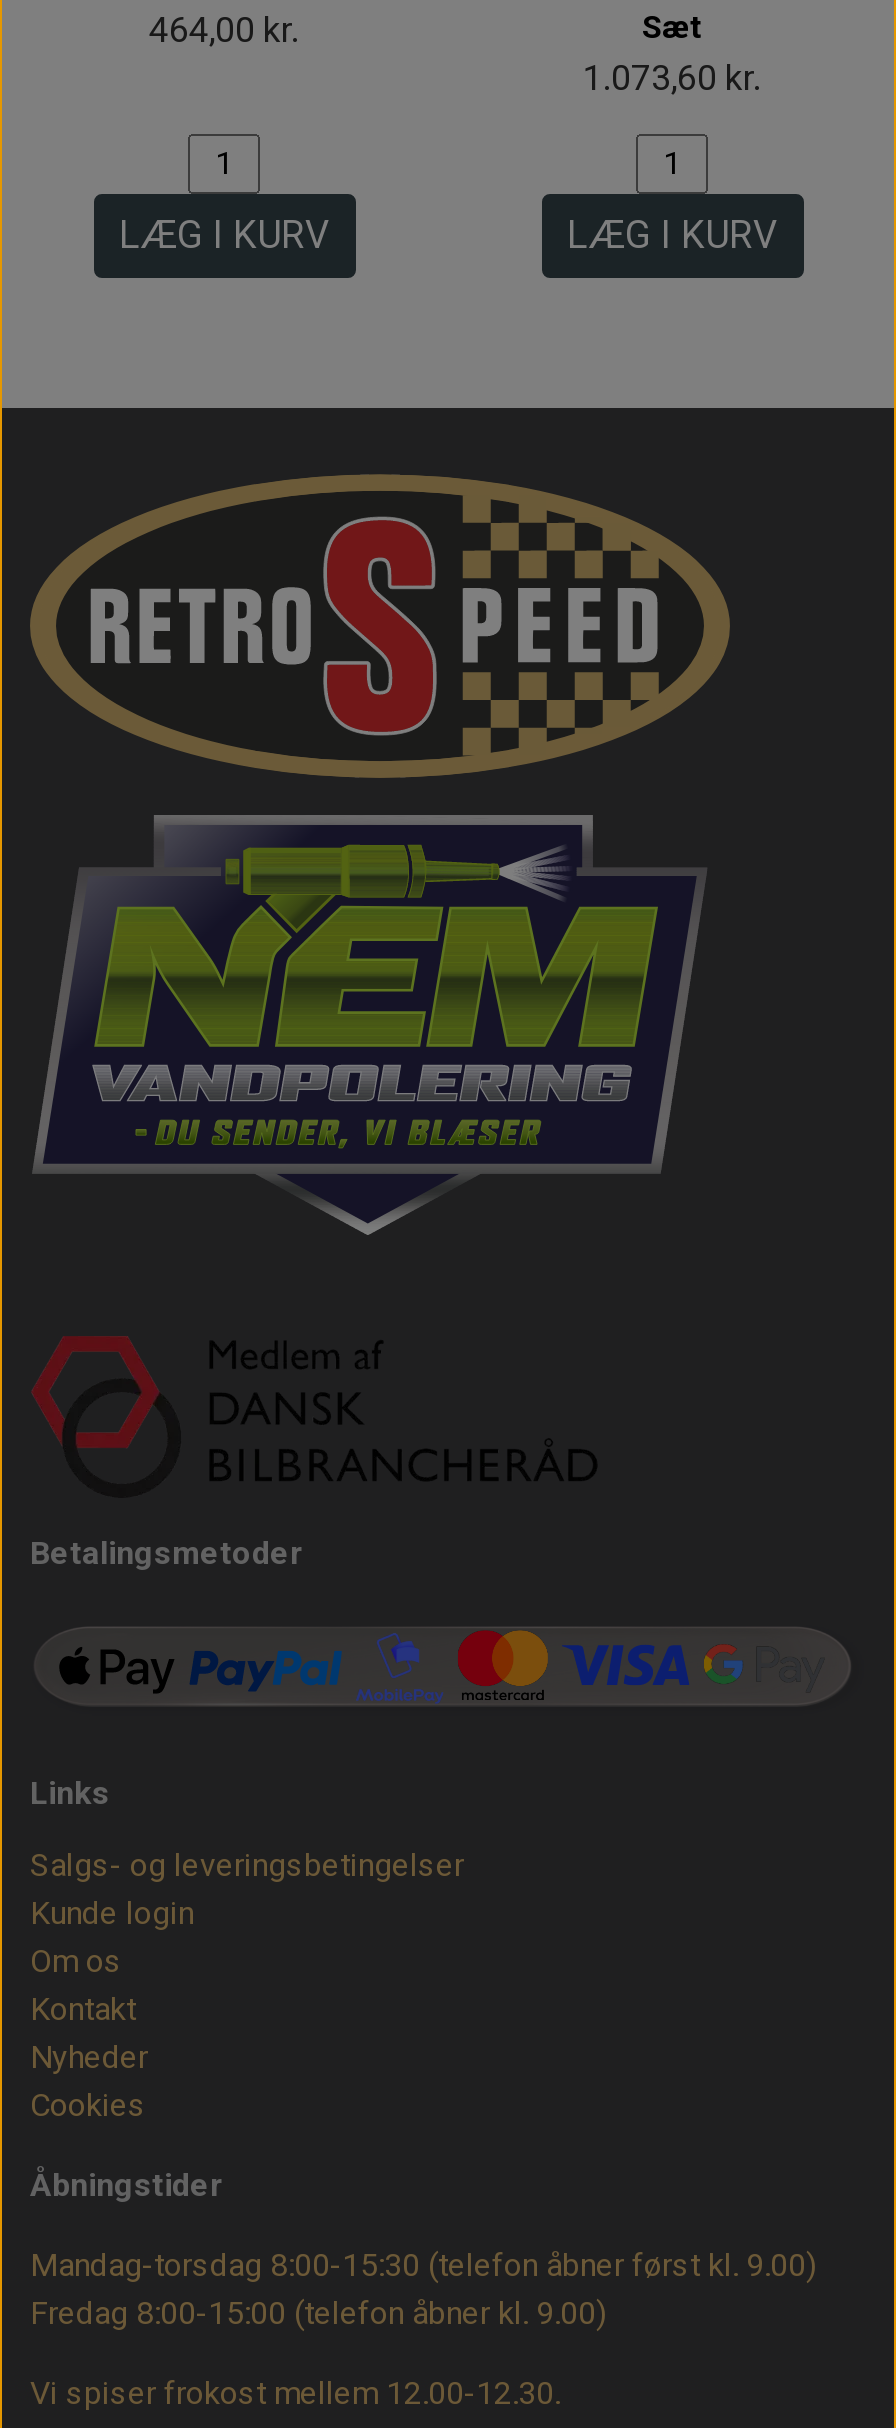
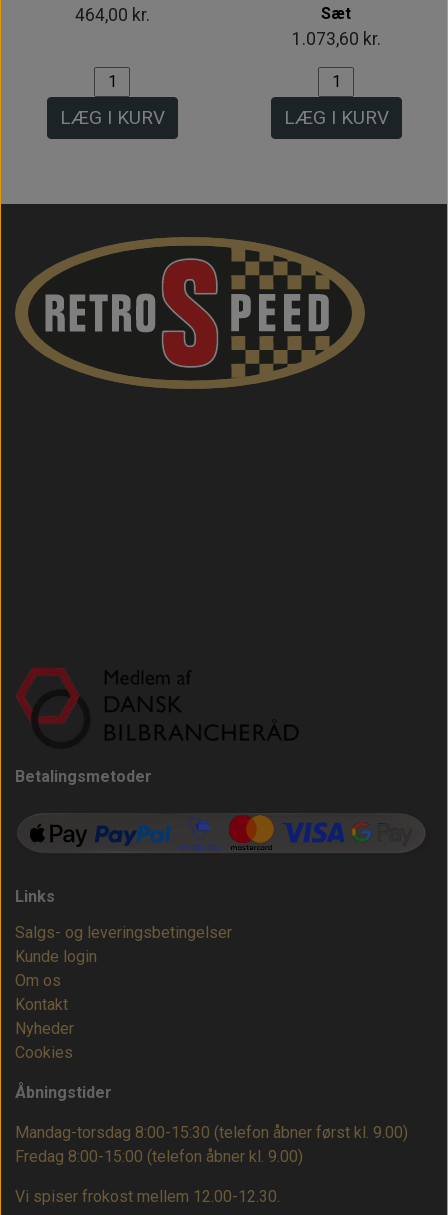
- [image]
